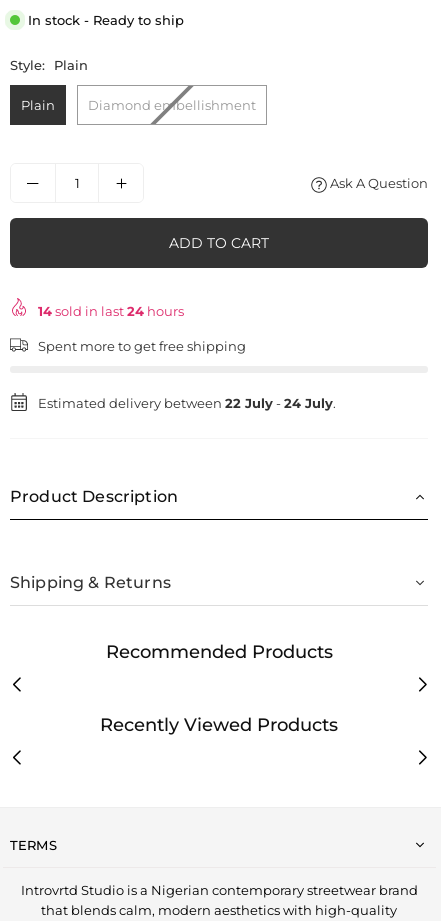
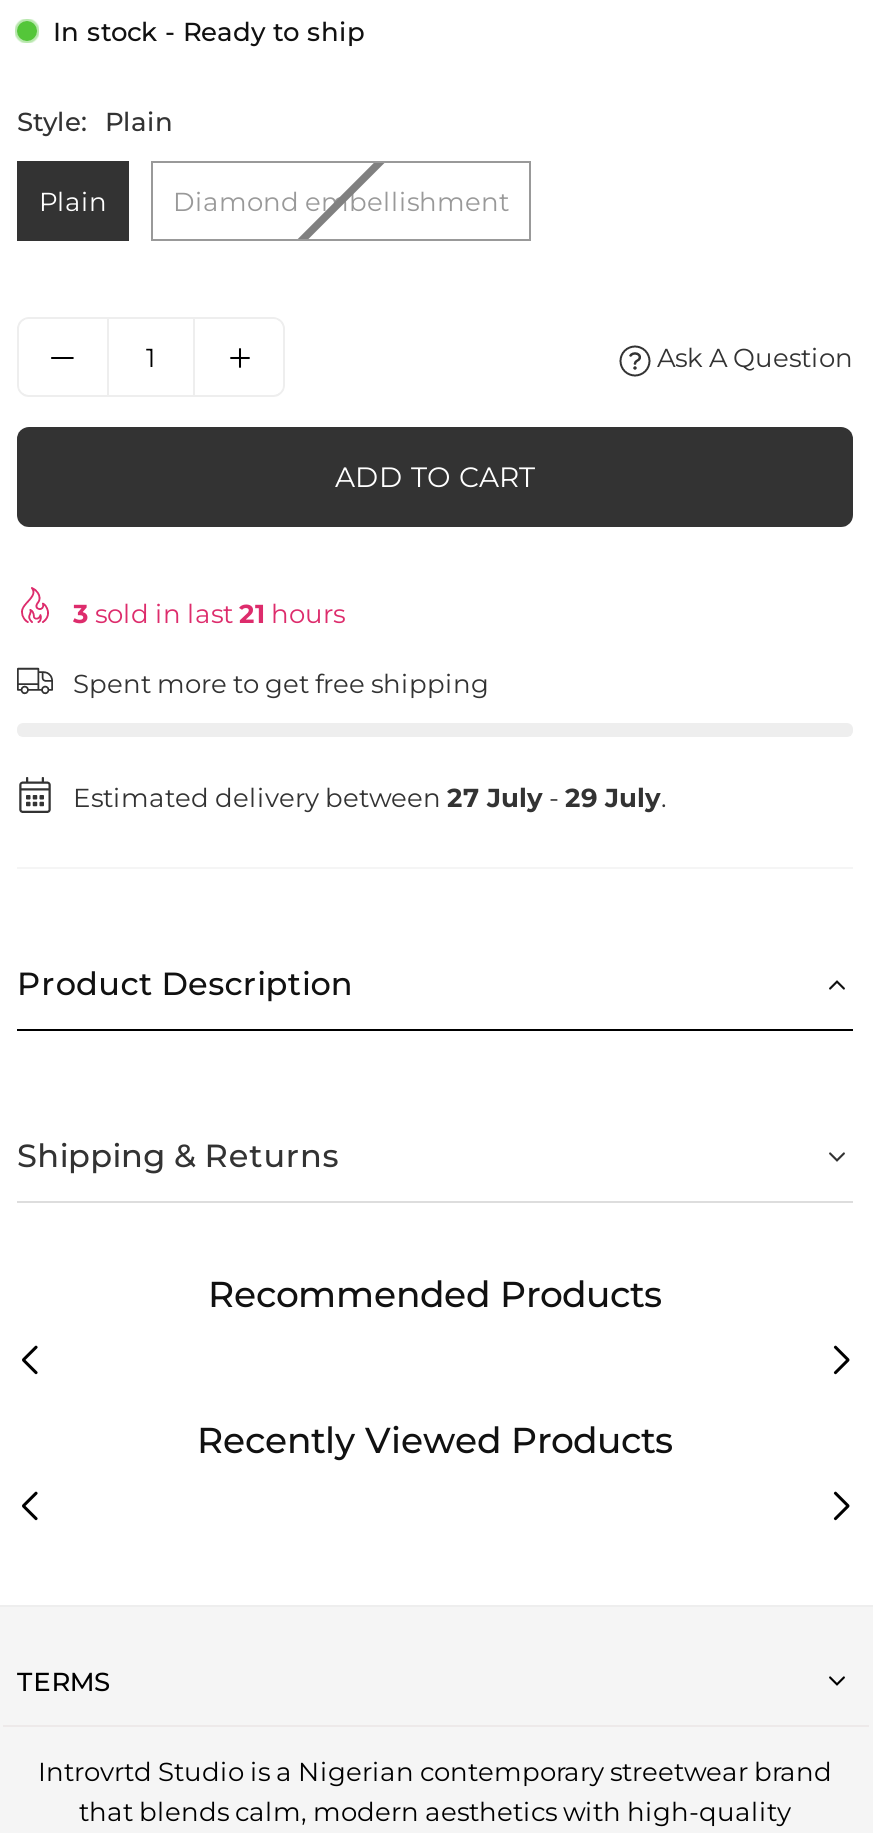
- 14 sold in last 24 hours
+ 3 sold in last 21 hours

- Estimated delivery between 22 July - 24 July.
+ Estimated delivery between 27 July - 29 July.
